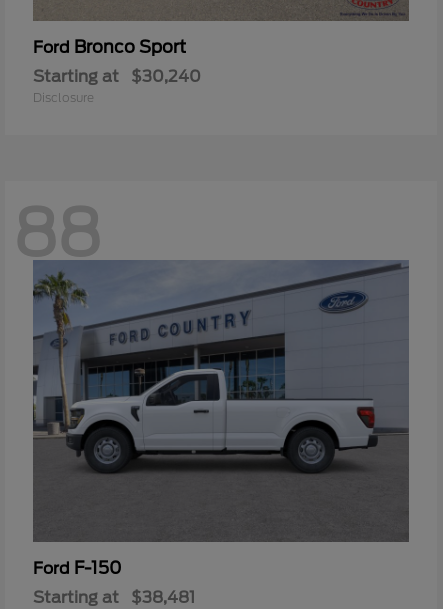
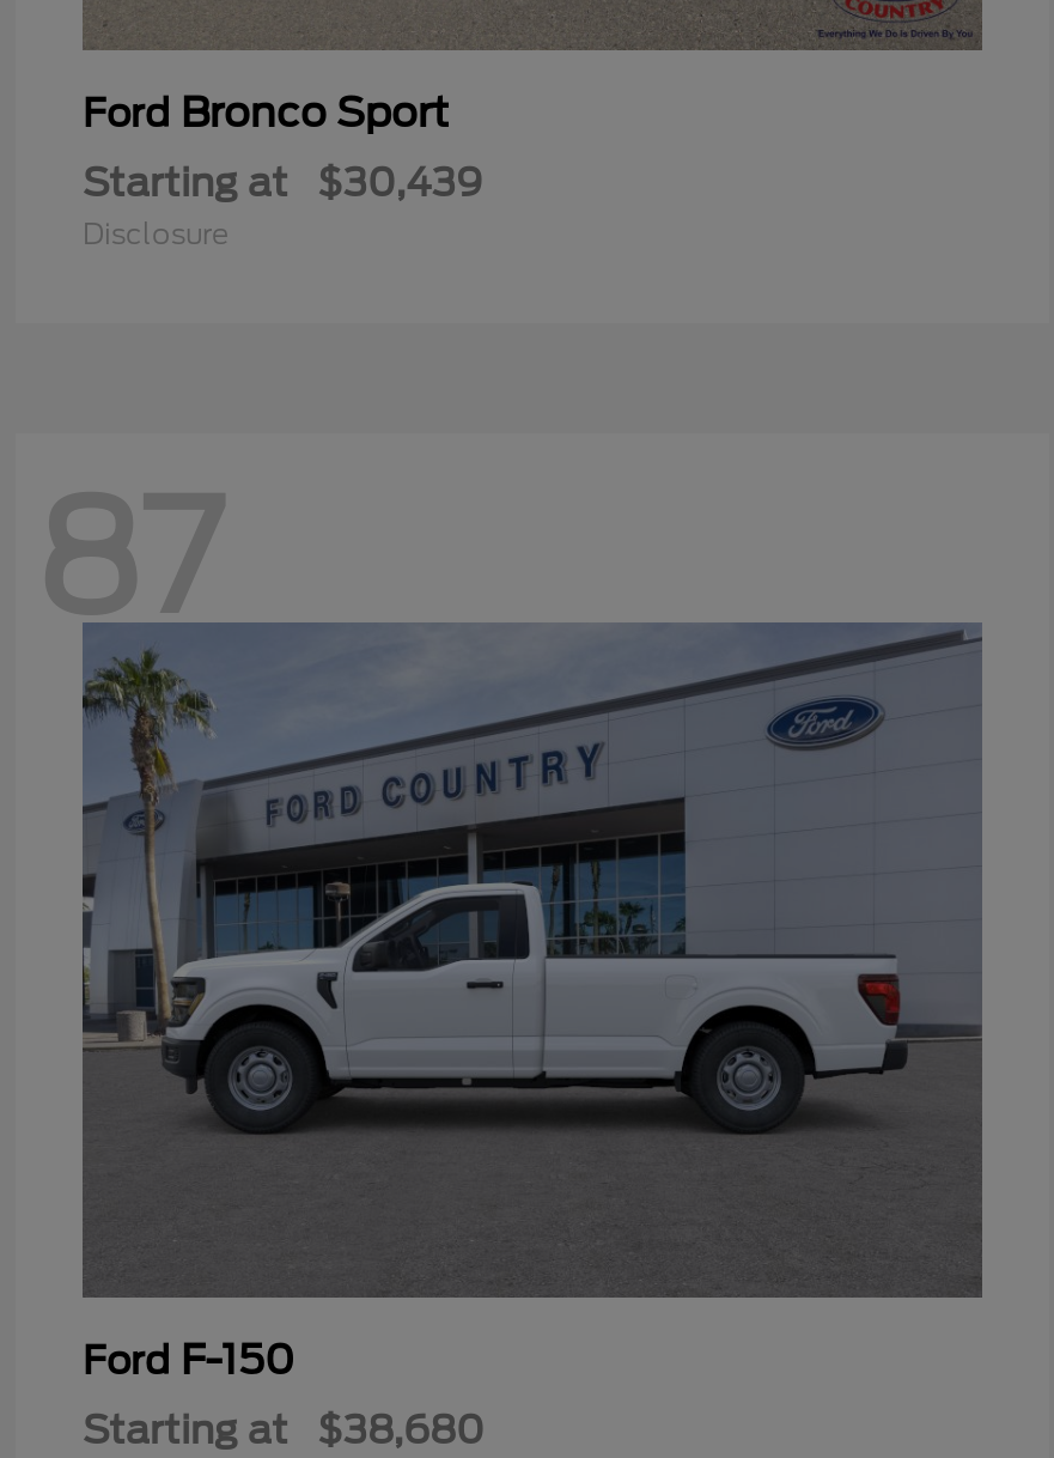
- Starting at $30,240
+ Starting at $30,439

- 88
+ 87

- Starting at $38,481
+ Starting at $38,680
